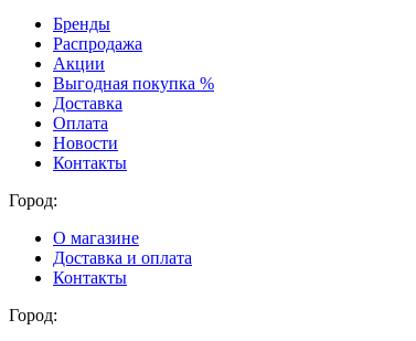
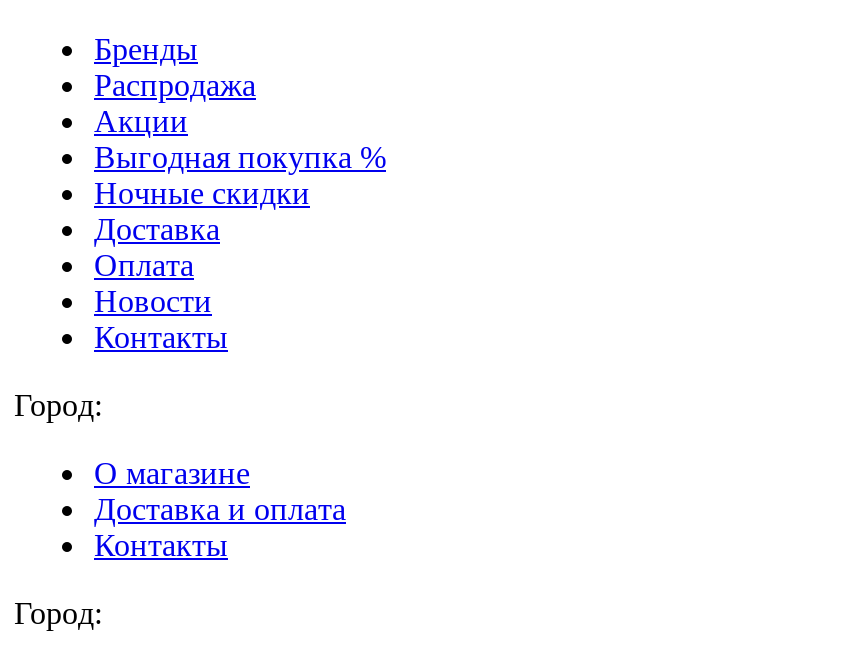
+ Ночные скидки
